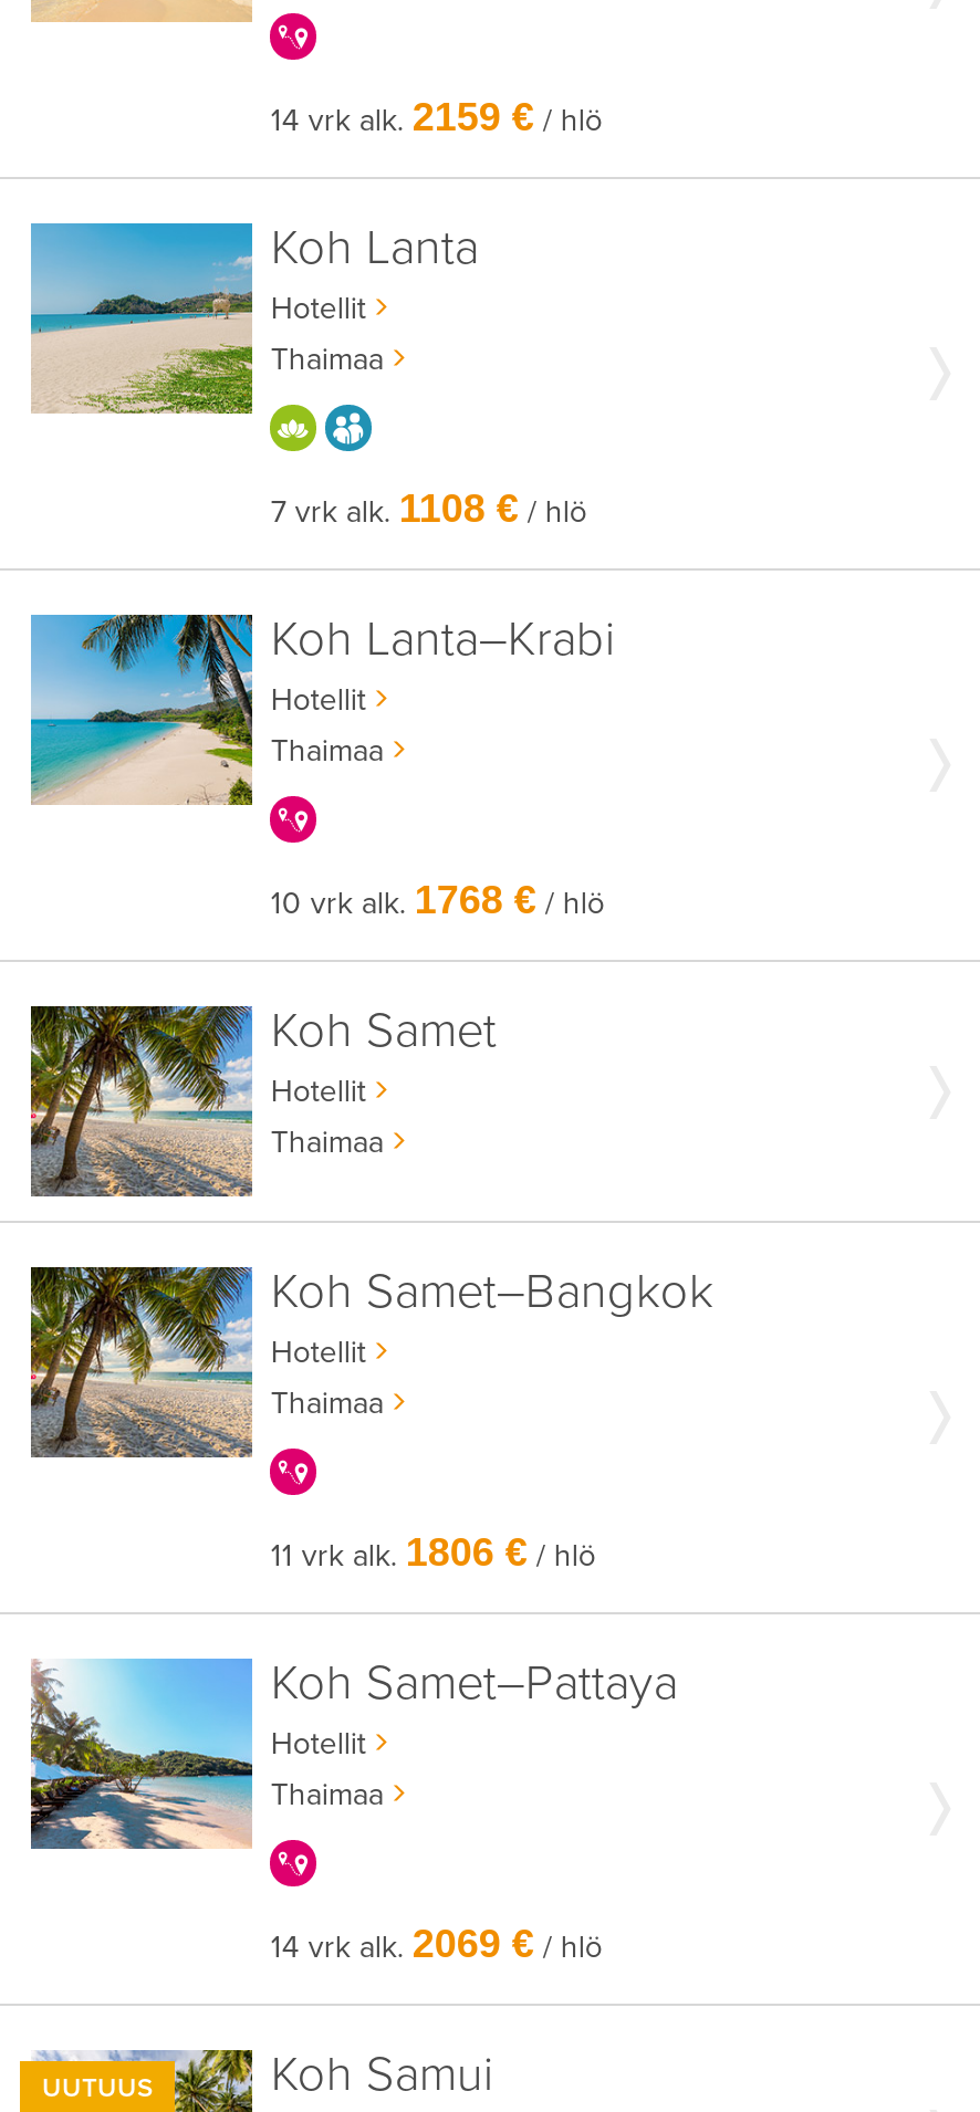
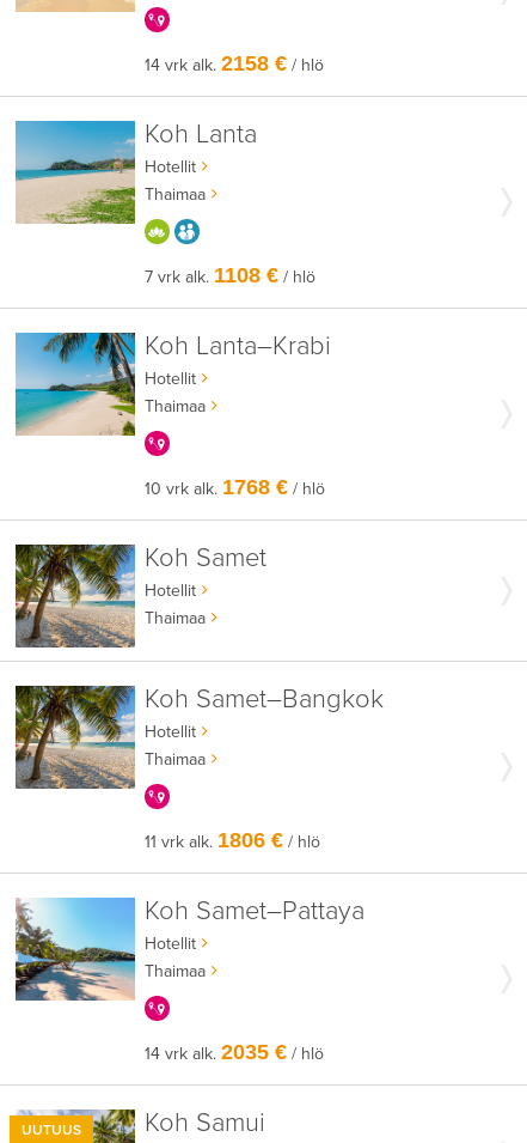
- 14 vrk alk. 2159 €/ hlö
+ 14 vrk alk. 2158 €/ hlö

- 14 vrk alk. 2069 €/ hlö
+ 14 vrk alk. 2035 €/ hlö
